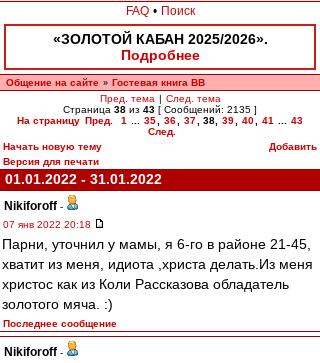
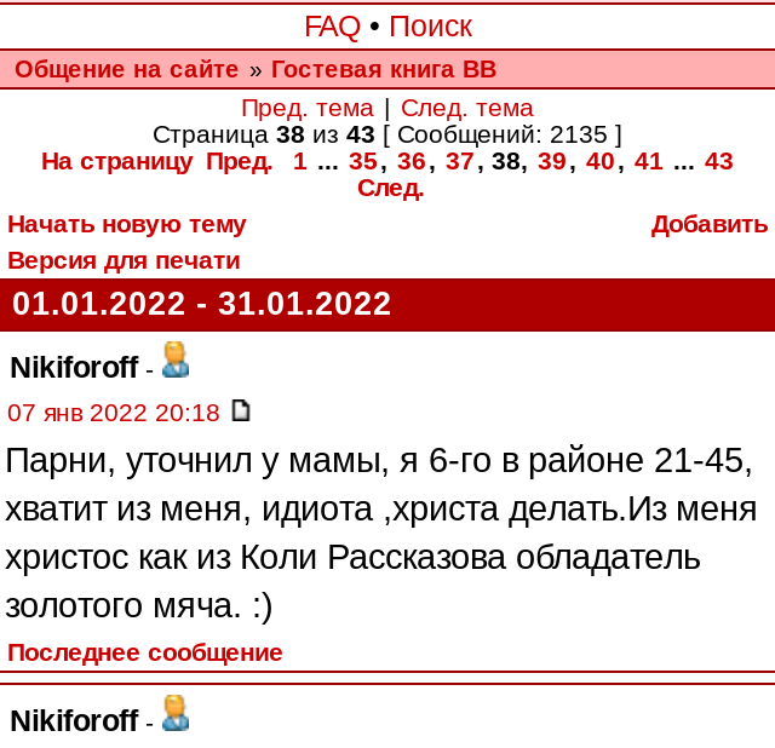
- «ЗОЛОТОЙ КАБАН 2025/2026».
- Подробнее
